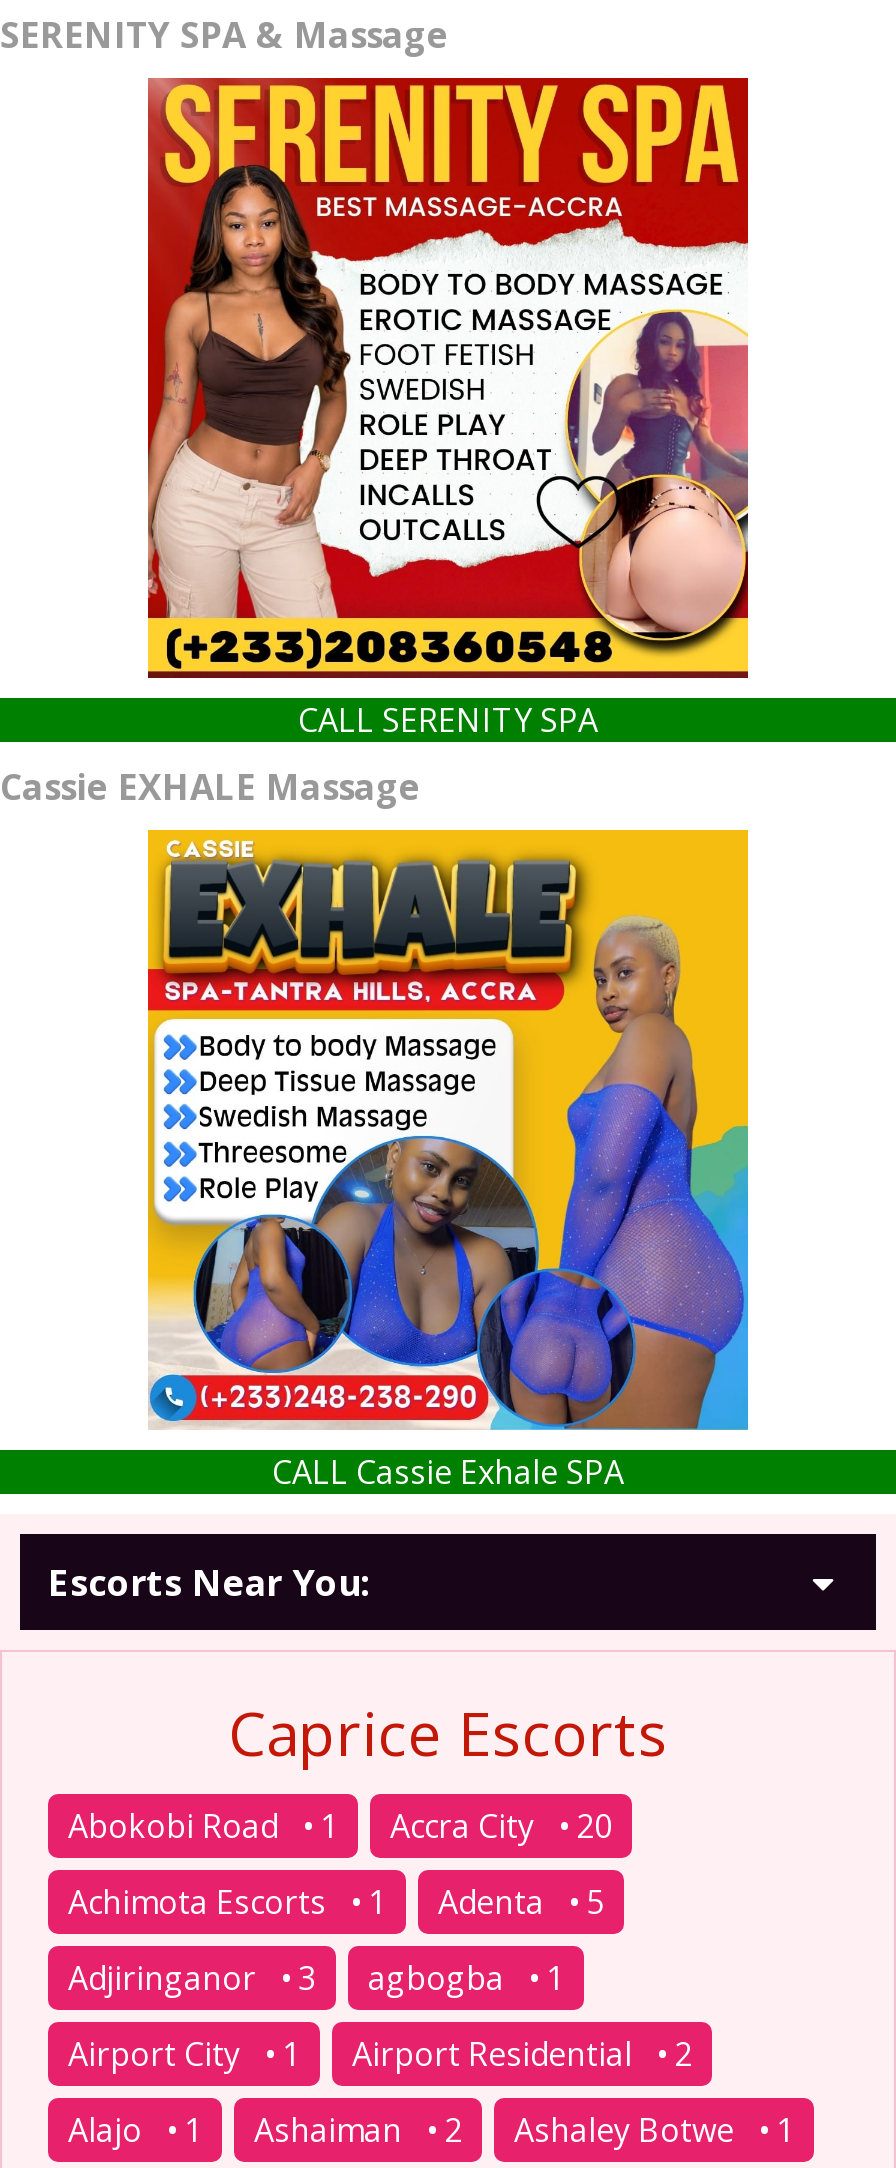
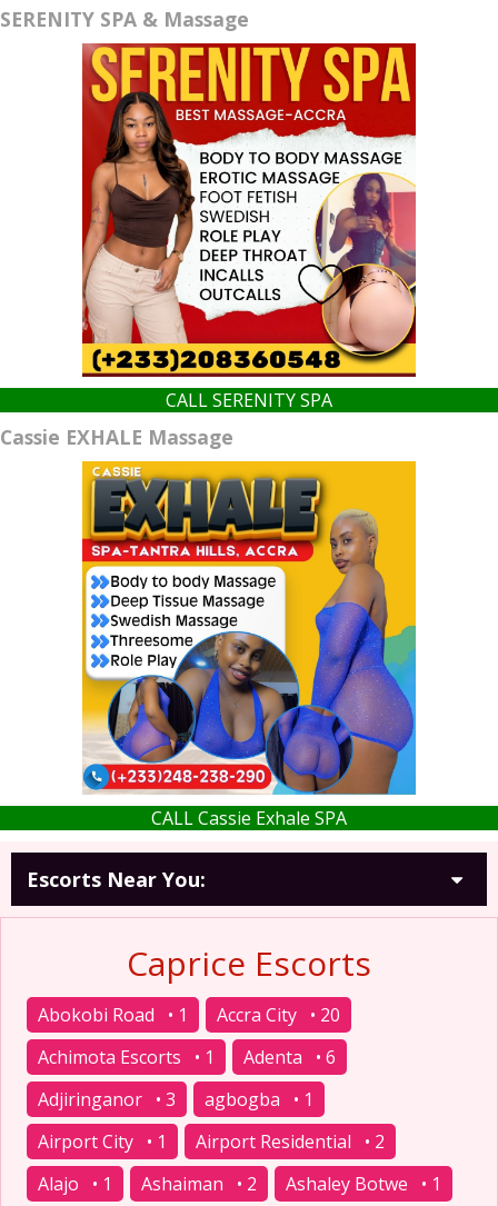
- Achimota Escorts • 1 Adenta • 5
+ Achimota Escorts • 1 Adenta • 6
